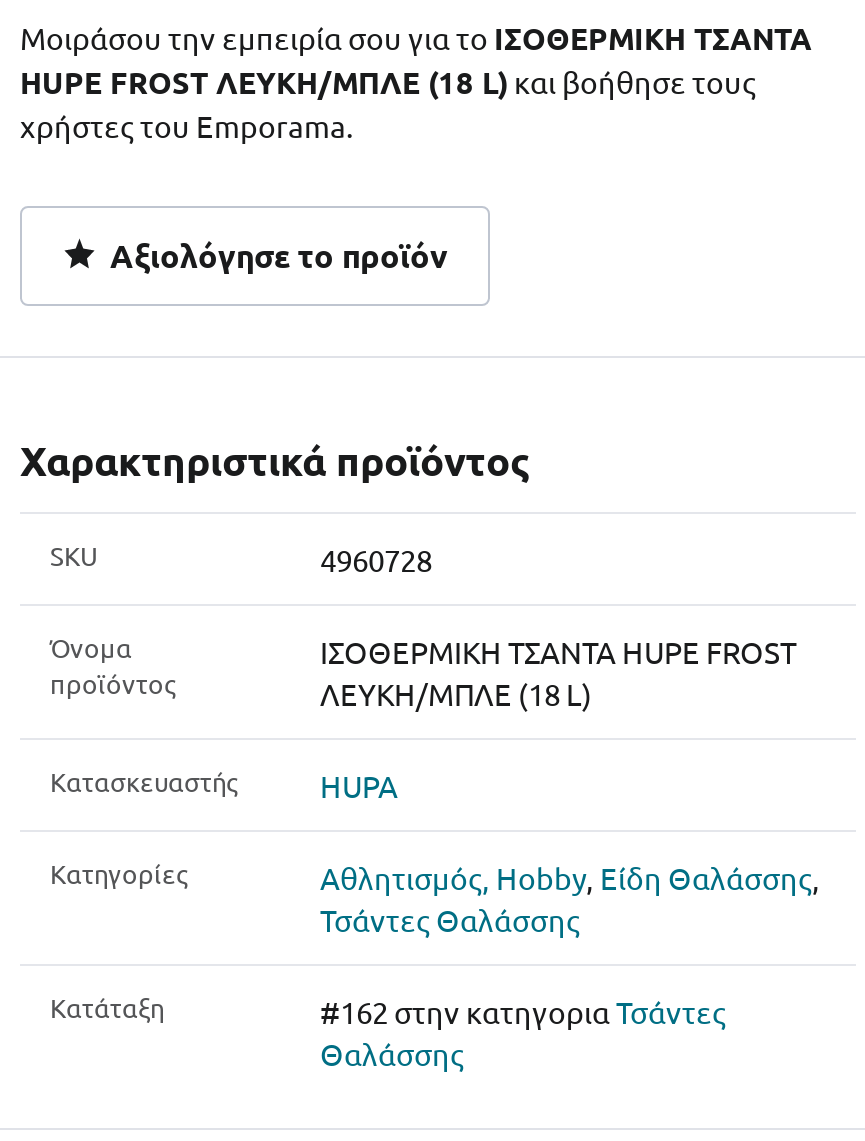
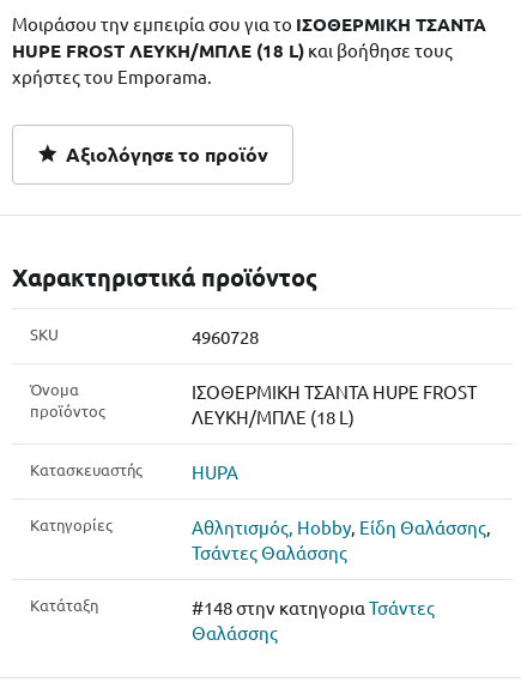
- #162 στην κατηγορια Τσάντες
+ #148 στην κατηγορια Τσάντες
